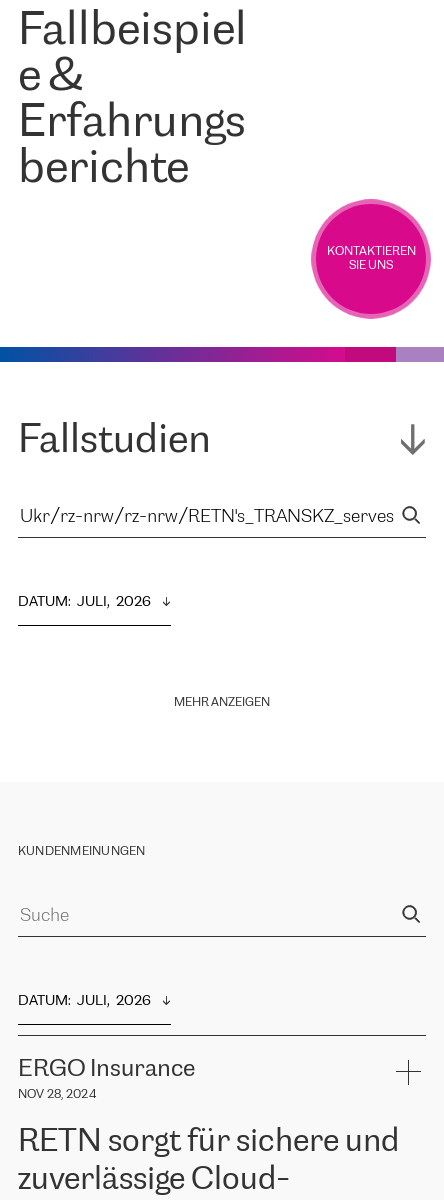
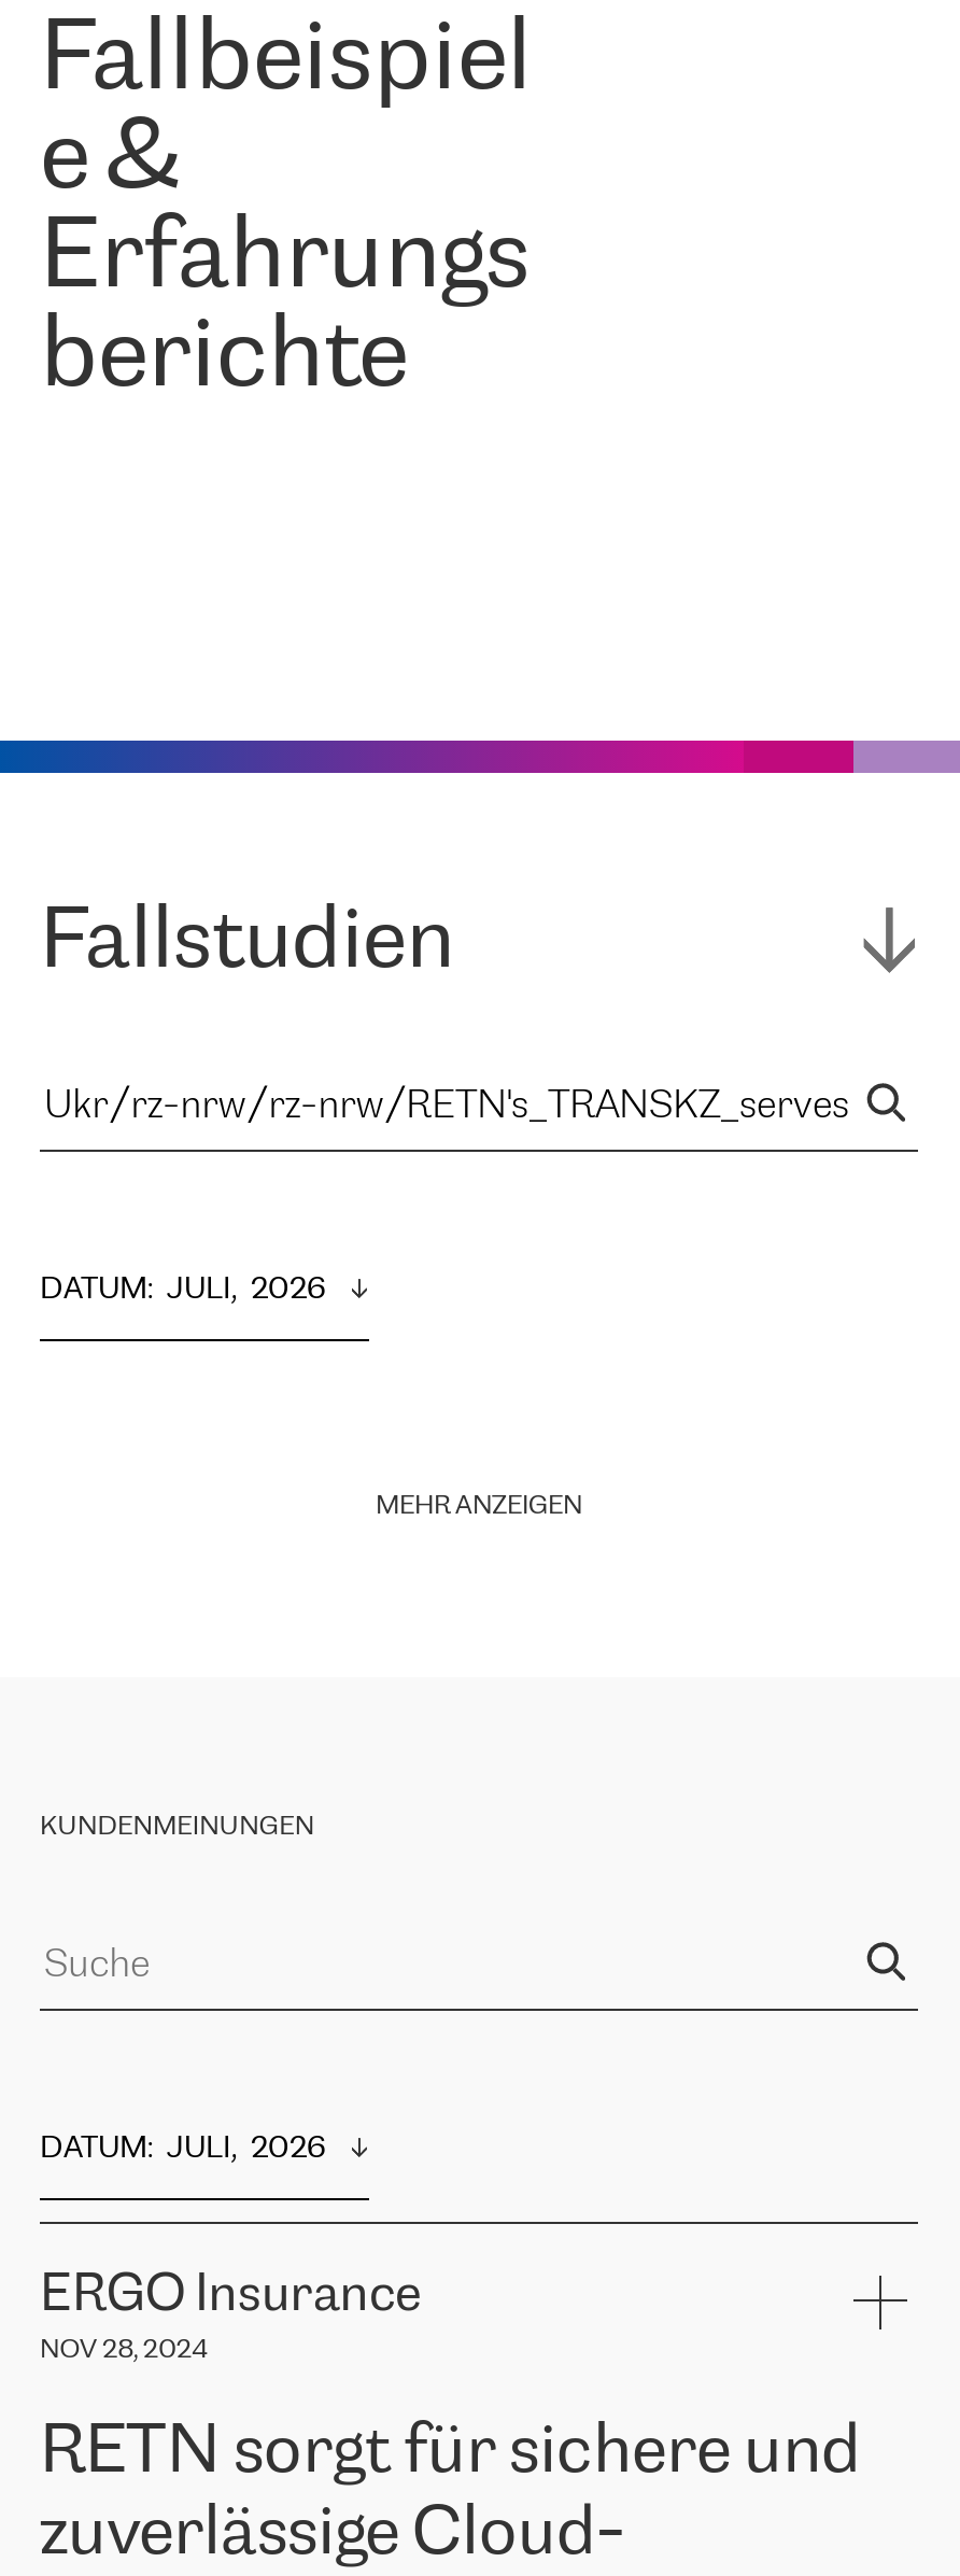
- [image]
- KONTAKTIEREN
- SIE UNS

- [image]
